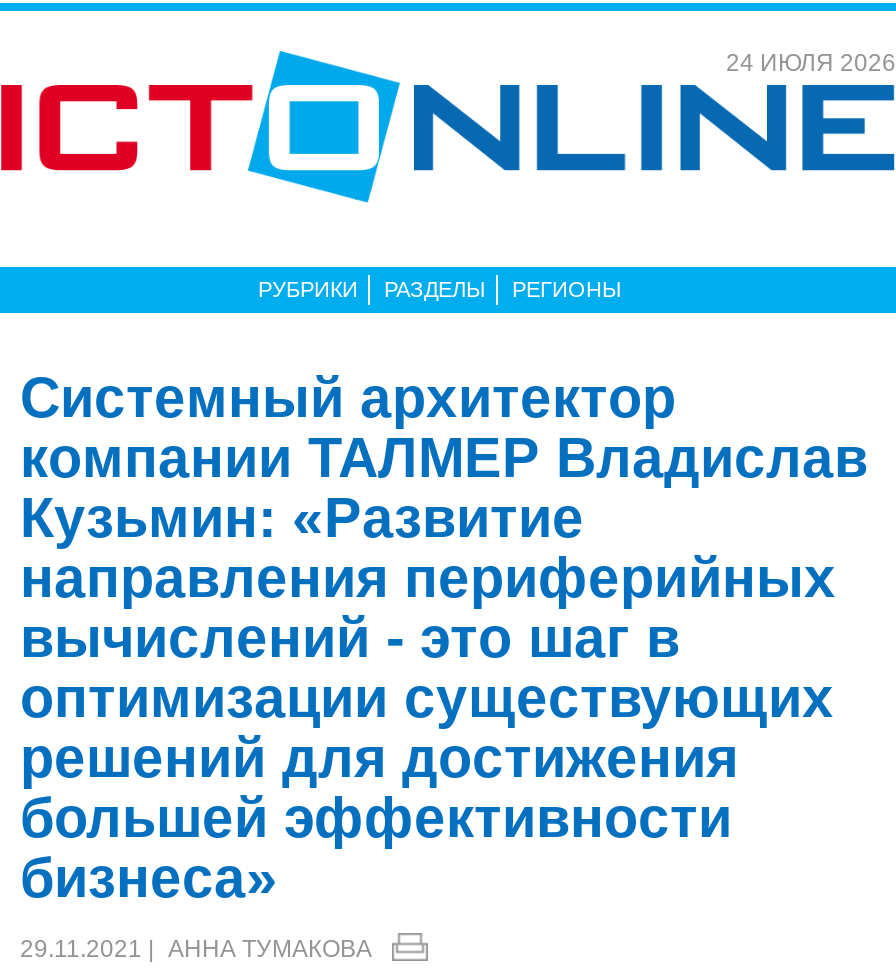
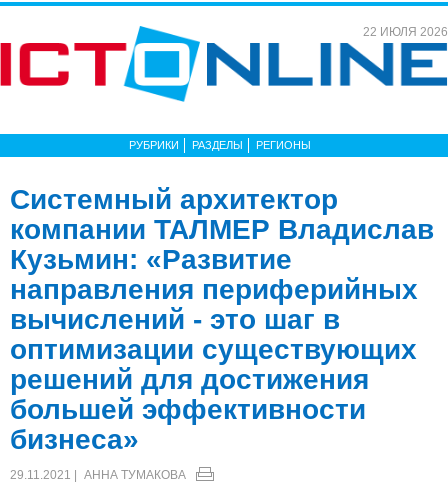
- 24 ИЮЛЯ 2026
+ 22 ИЮЛЯ 2026
